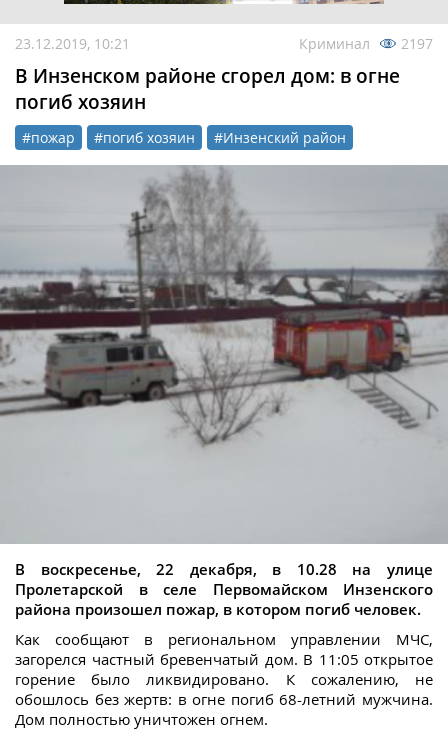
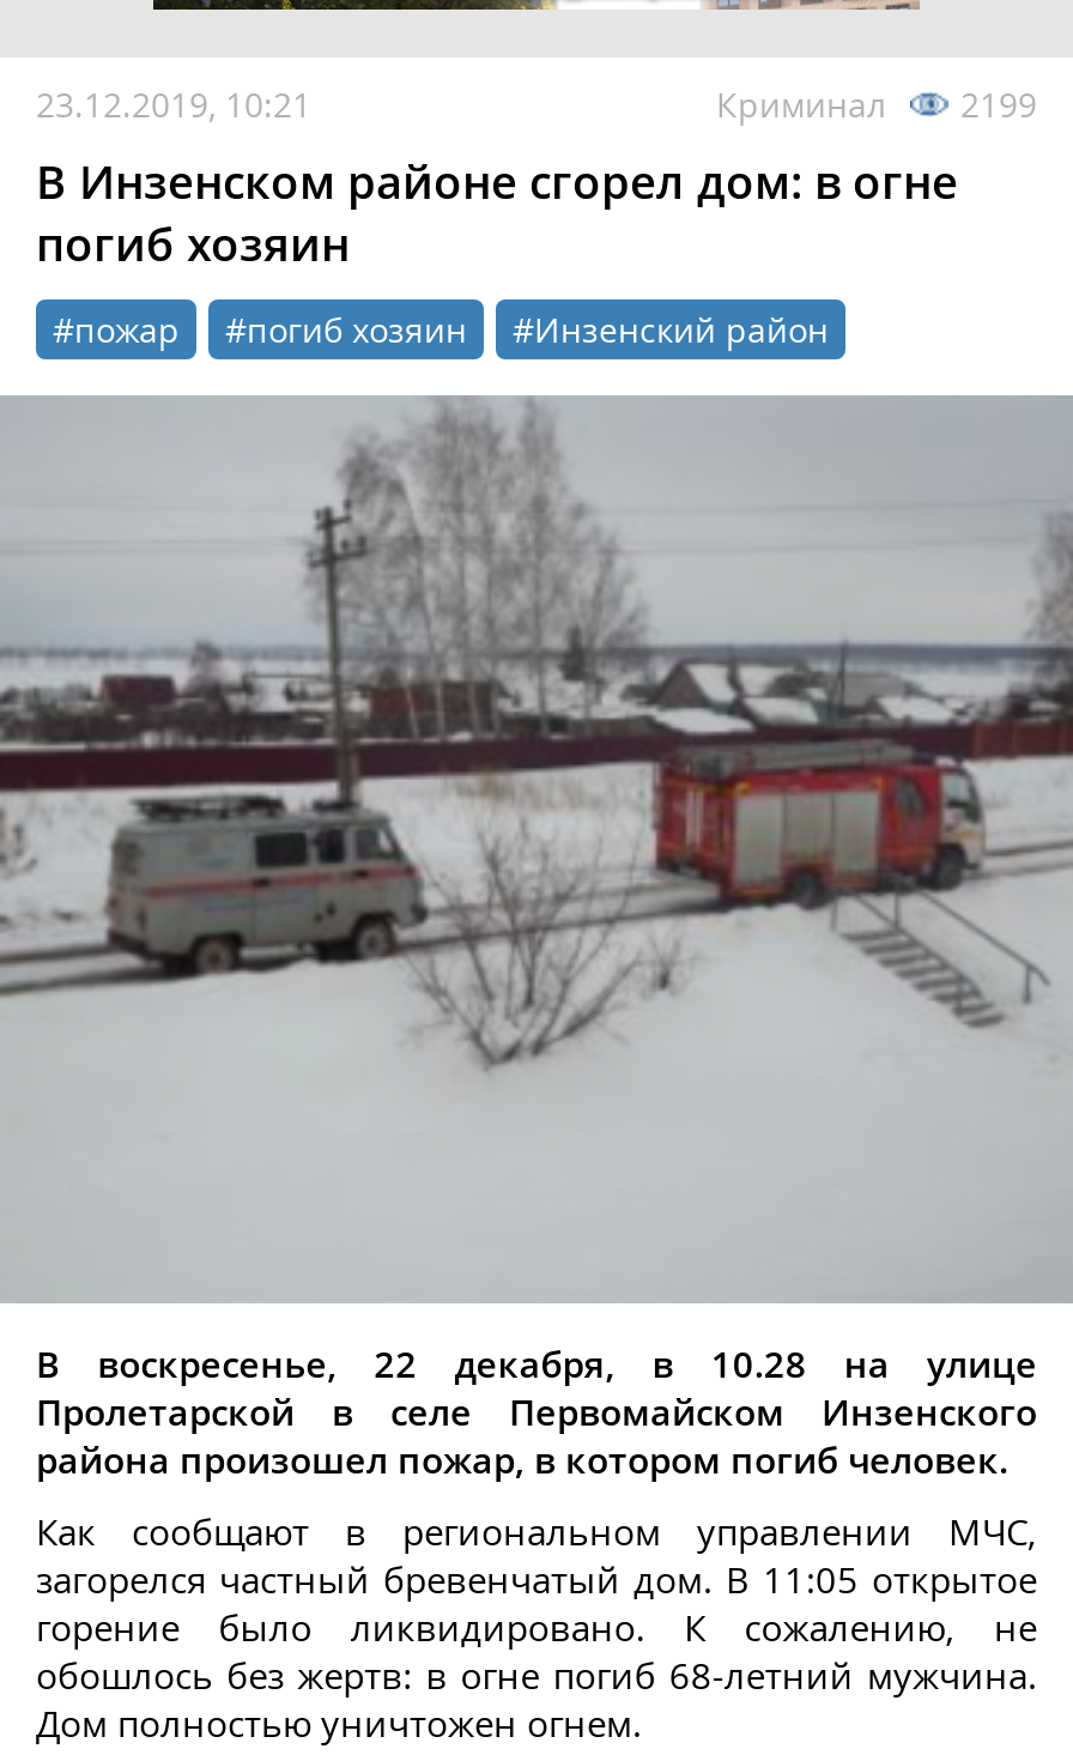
- Криминал 2197
+ Криминал 2199
